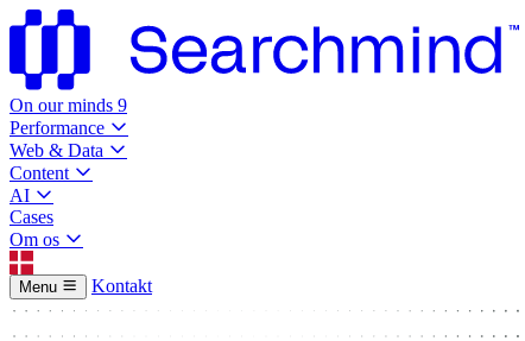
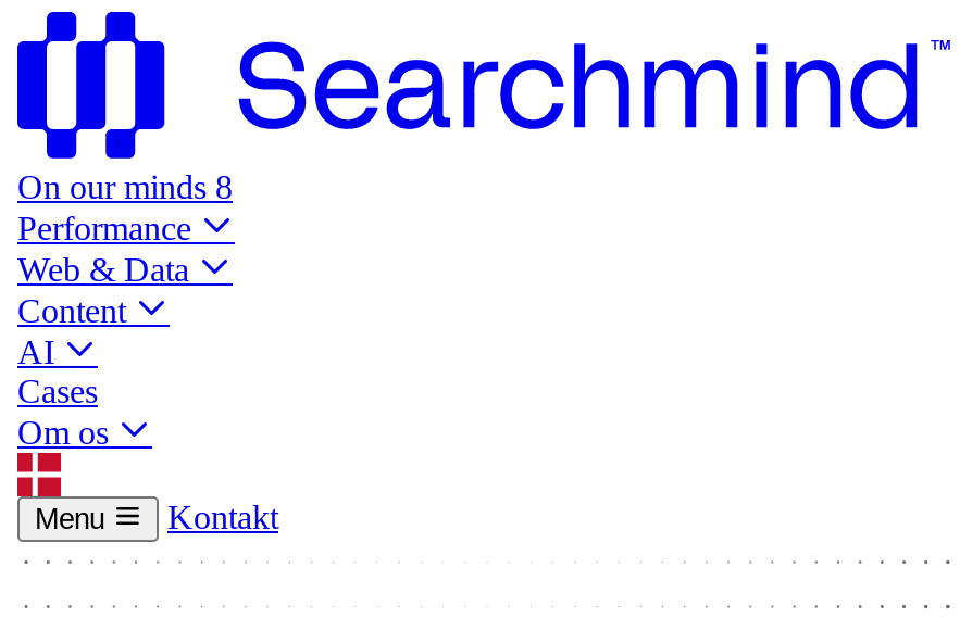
- On our minds 9
+ On our minds 8
